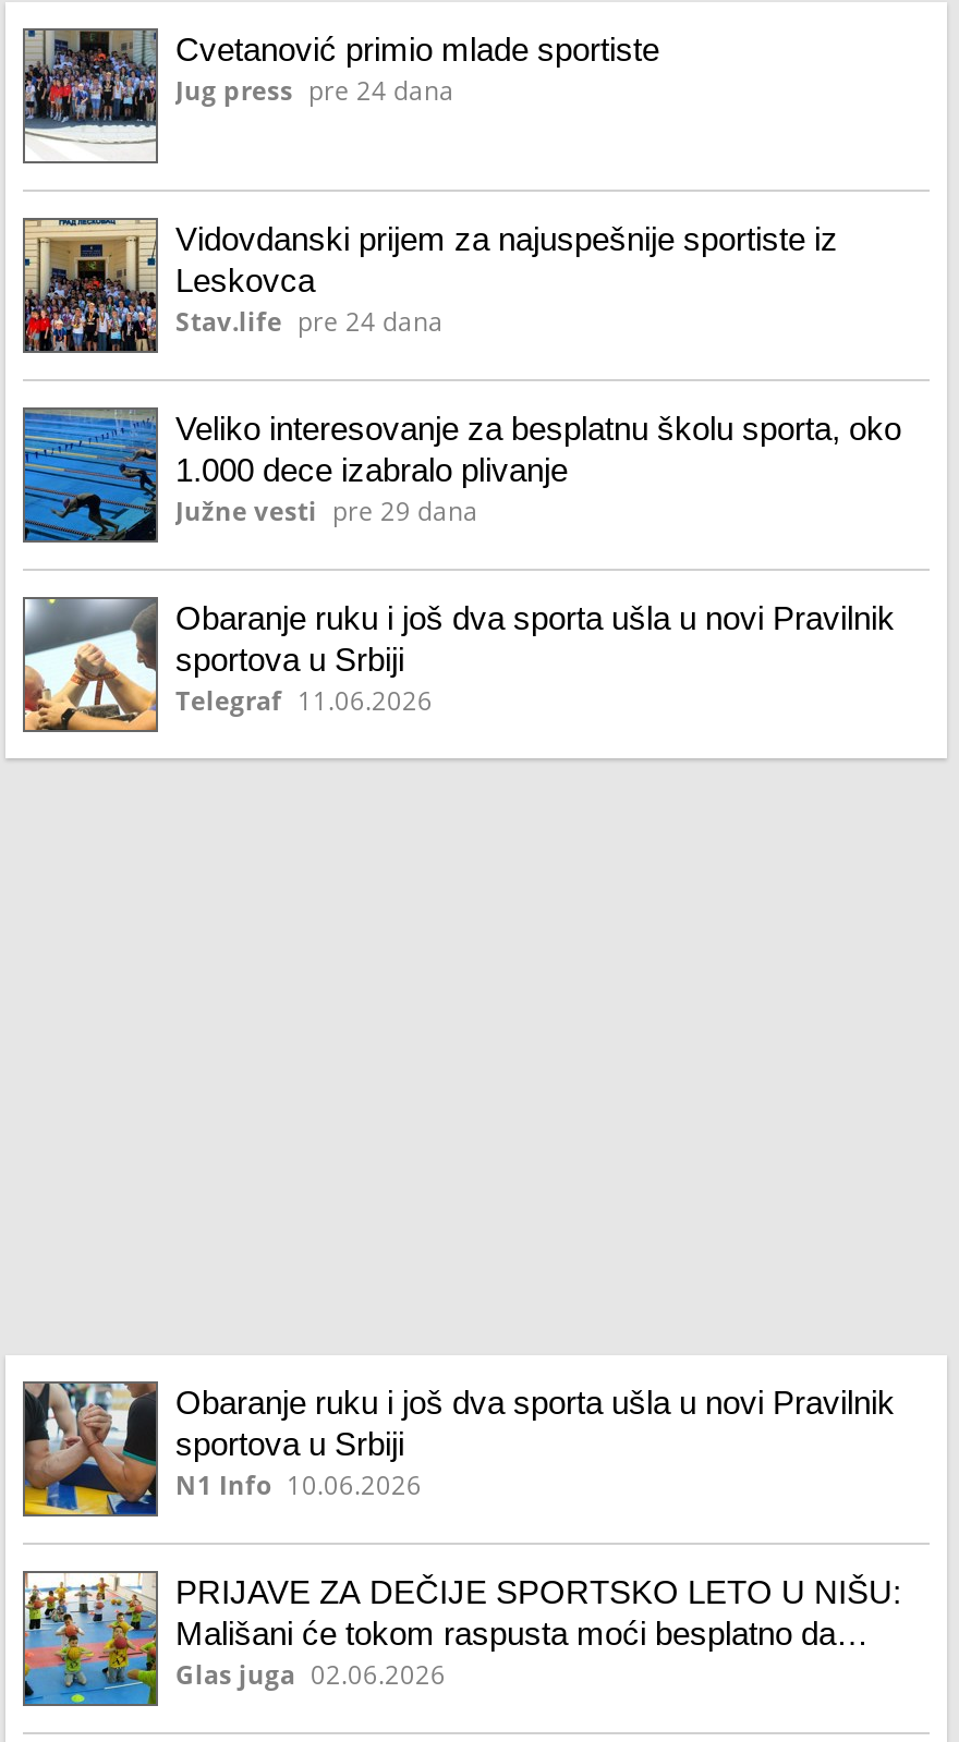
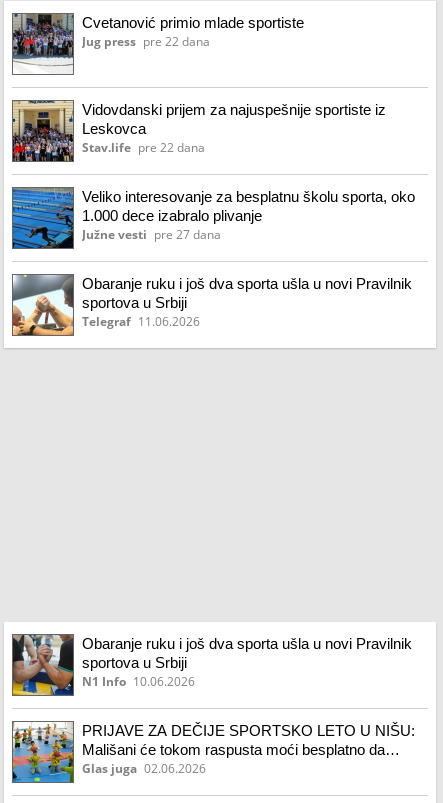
- Jug press pre 24 dana
+ Jug press pre 22 dana

- Stav.life pre 24 dana
+ Stav.life pre 22 dana

- Južne vesti pre 29 dana
+ Južne vesti pre 27 dana
